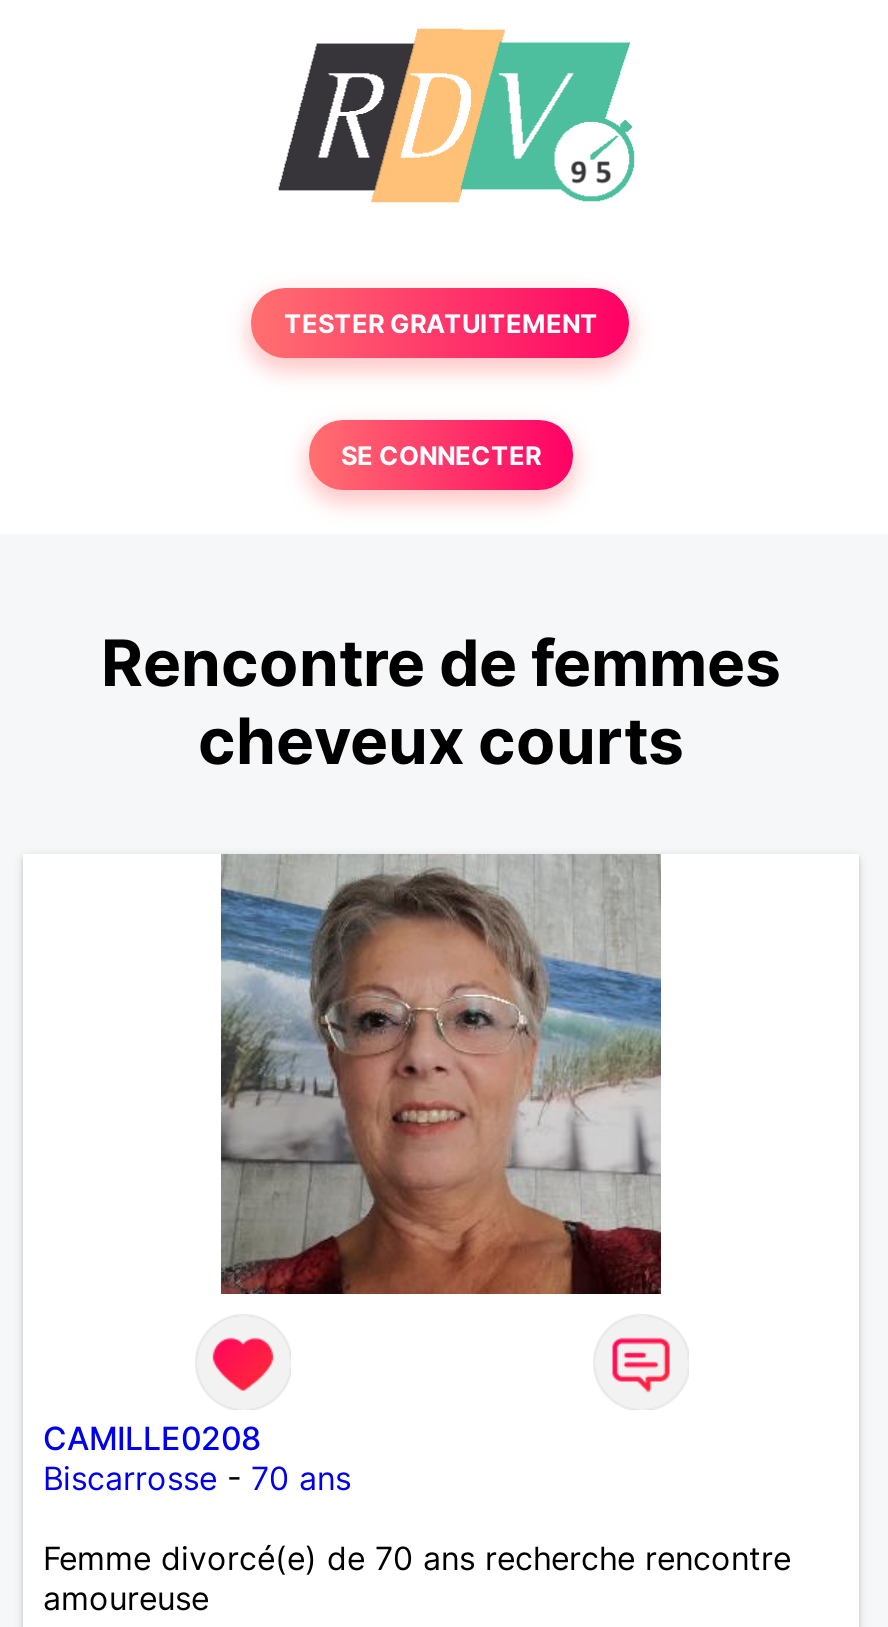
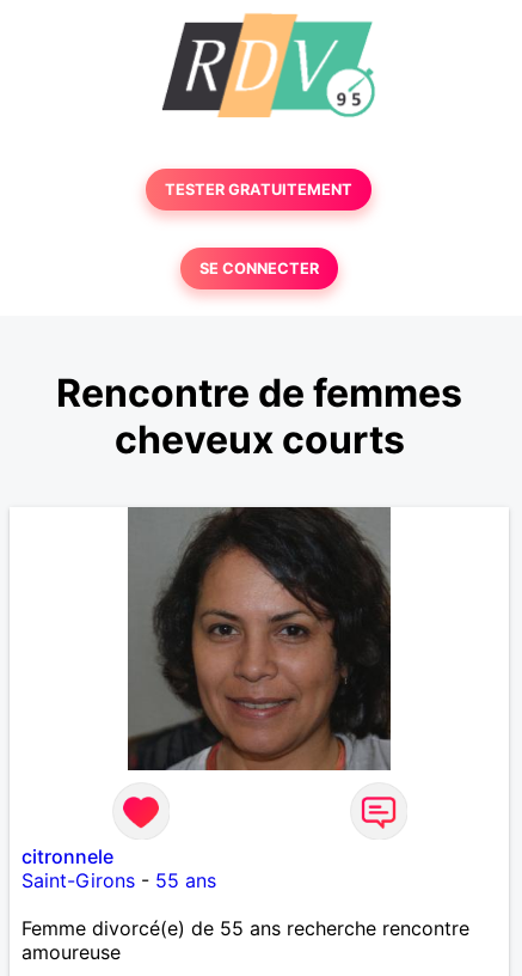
- [image]
+ [image]

- CAMILLE0208
- Biscarrosse - 70 ans
+ citronnele
+ Saint-Girons - 55 ans

- Femme divorcé(e) de 70 ans recherche rencontre
+ Femme divorcé(e) de 55 ans recherche rencontre
